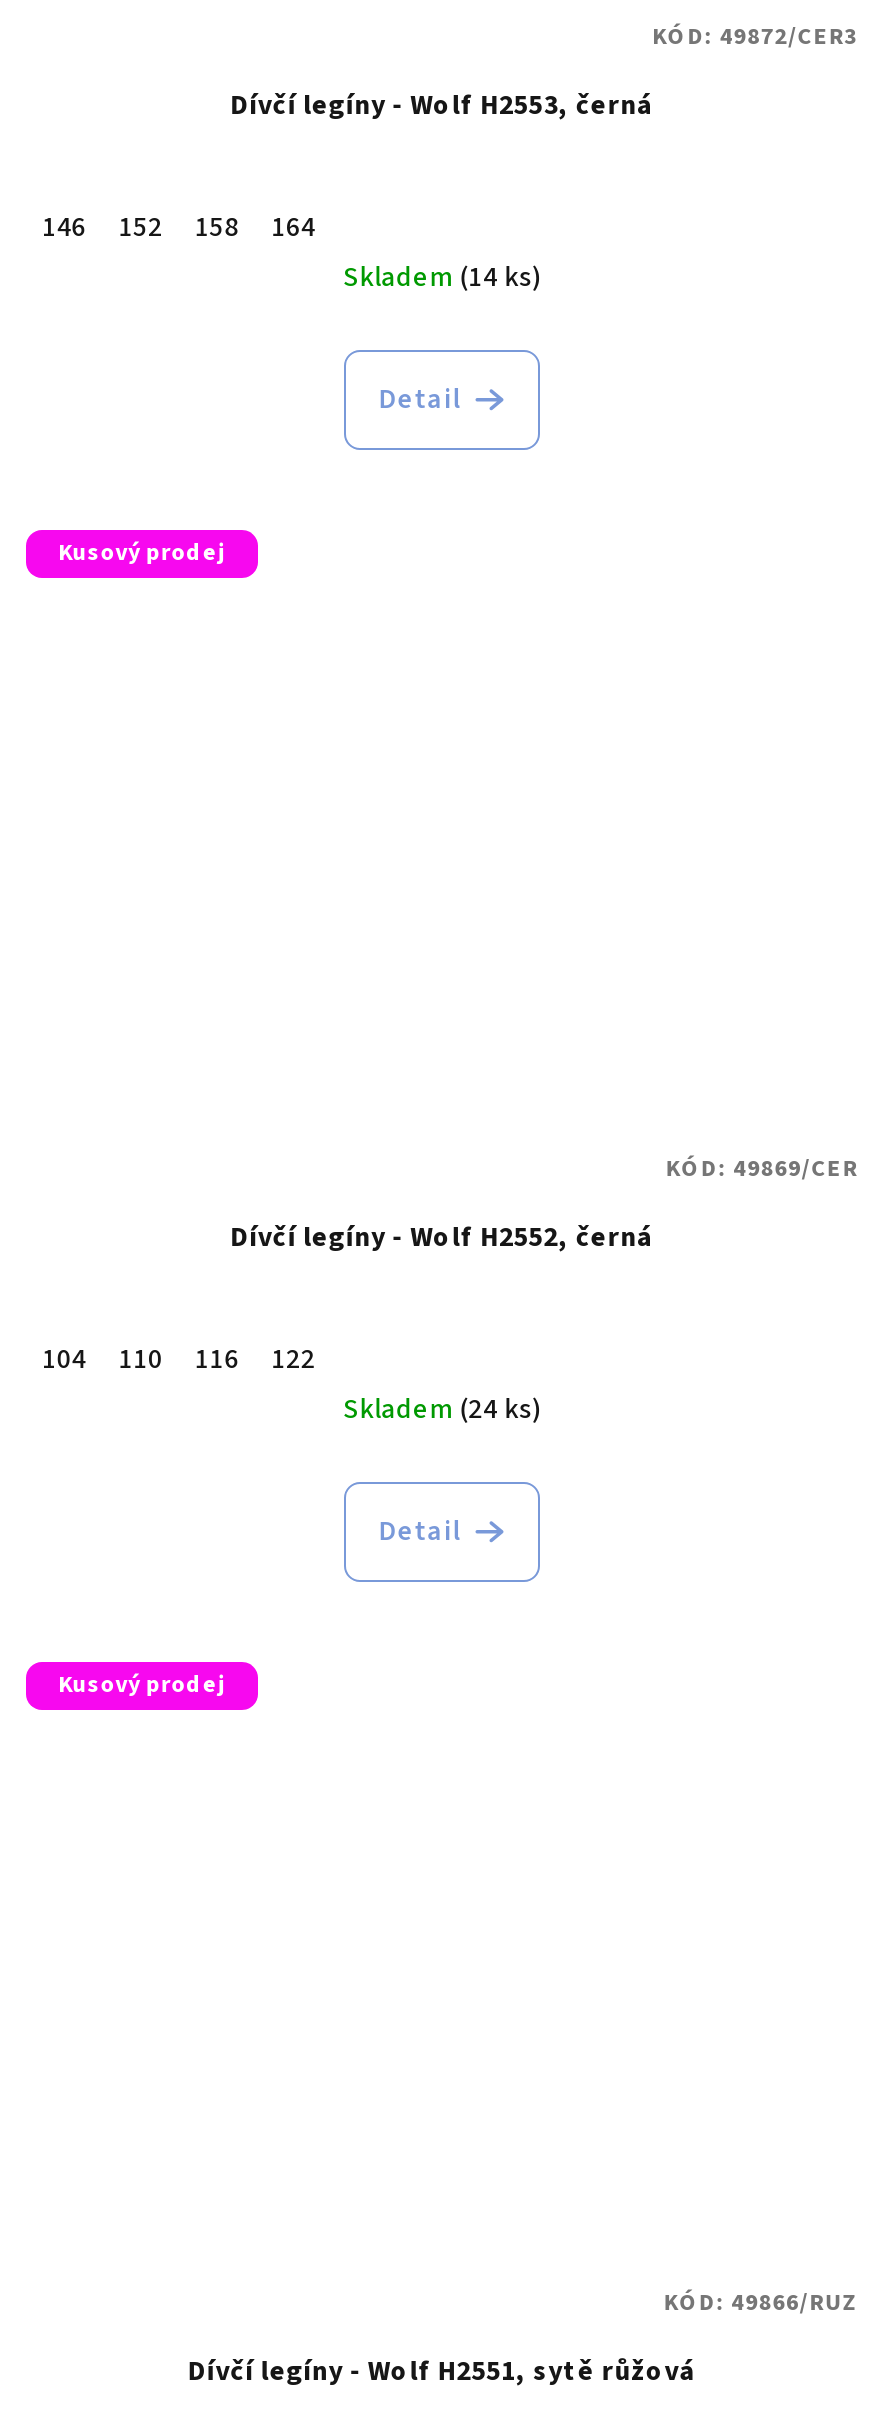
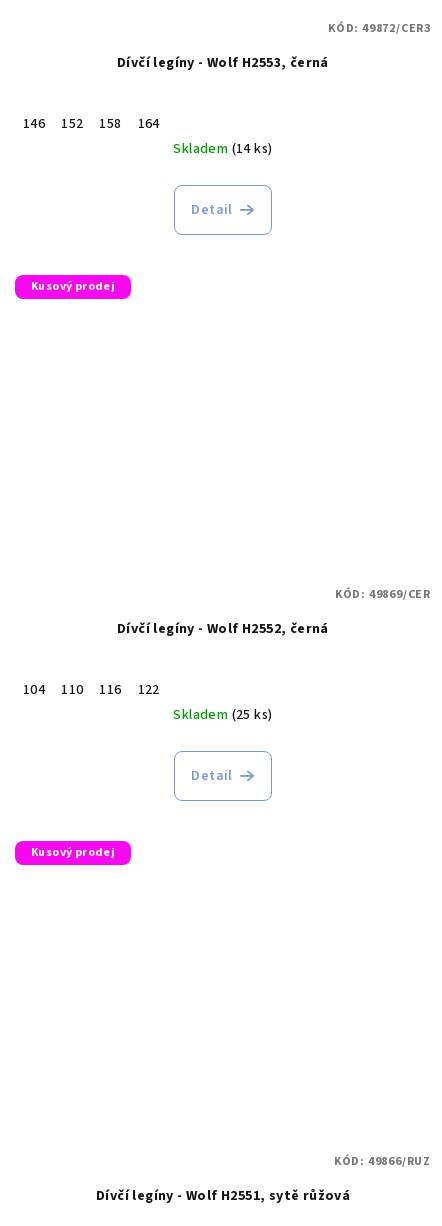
- Skladem (24 ks)
+ Skladem (25 ks)
